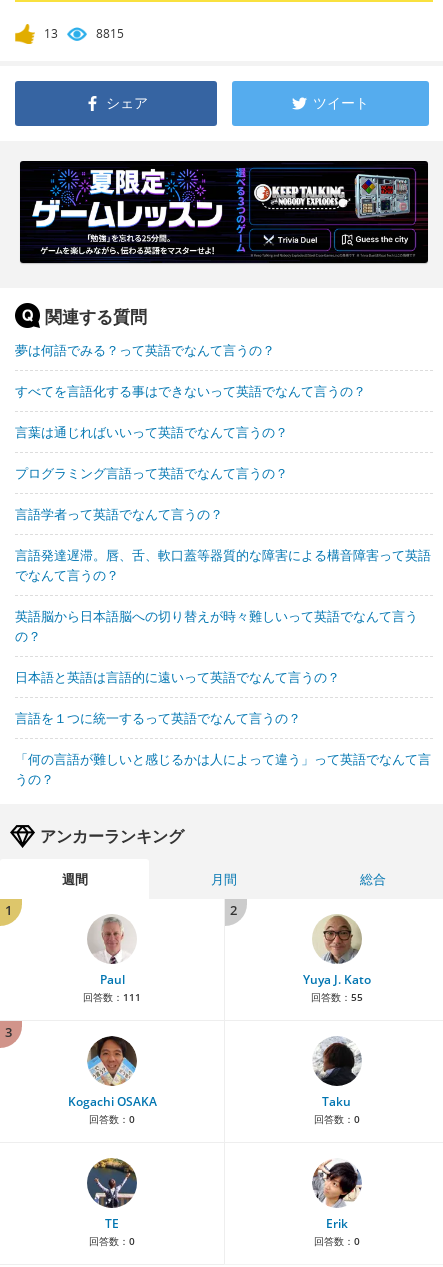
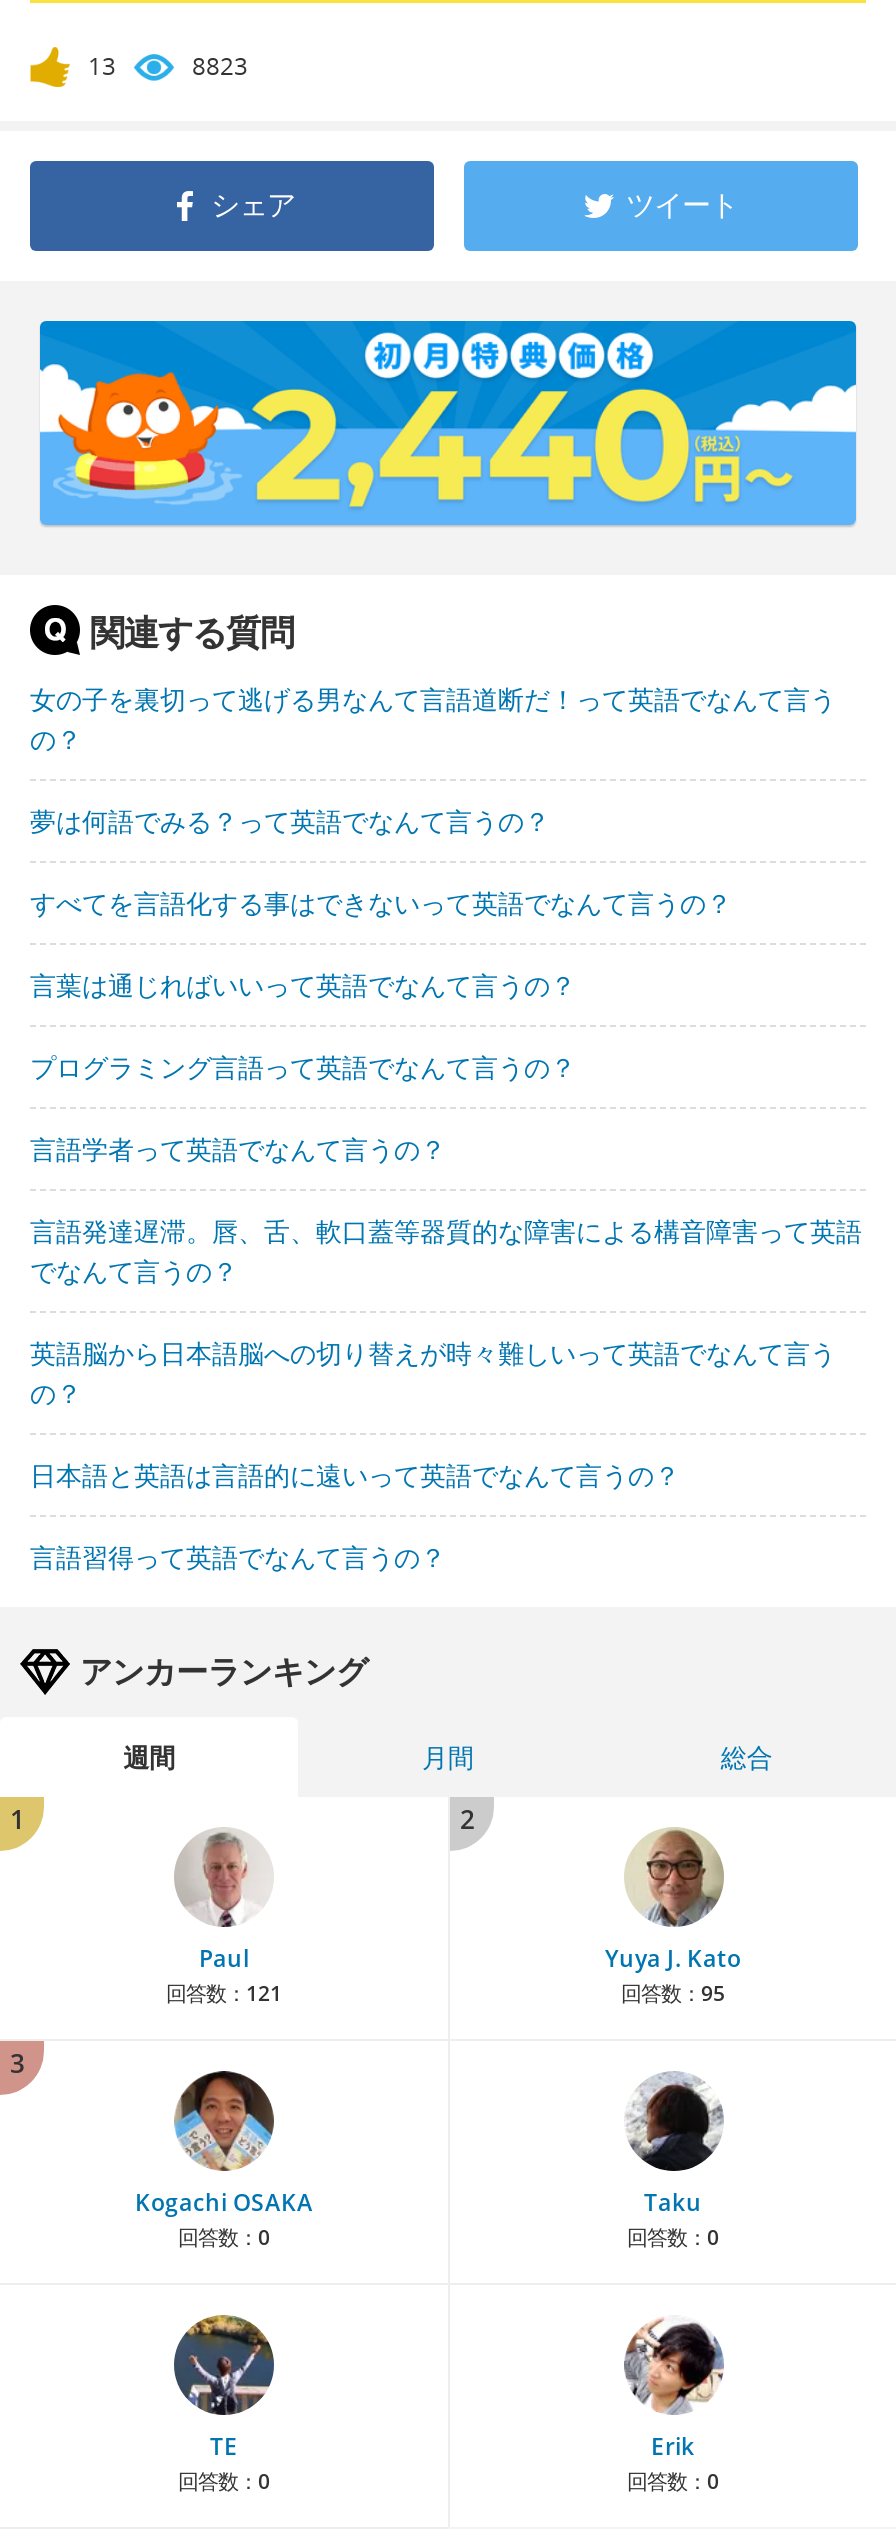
- 8815
+ 8823

- [image]
+ [image]

+ 女の子を裏切って逃げる男なんて言語道断だ！って英語でなんて言う
+ の？

moved down: 夢は何語でみる？って英語でなんて言うの？ | すべてを言語化する事はできないって英語でなんて言うの？ | 言葉は通じればいいって英語でなんて言うの？ | ... | の？ | 日本語と英語は言語的に遠いって英語でなんて言うの？

- 言語を１つに統一するって英語でなんて言うの？
- 「何の言語が難しいと感じるかは人によって違う」って英語でなんて言
- うの？
+ 言語習得って英語でなんて言うの？

- 回答数：111
+ 回答数：121

- 回答数：55
+ 回答数：95
